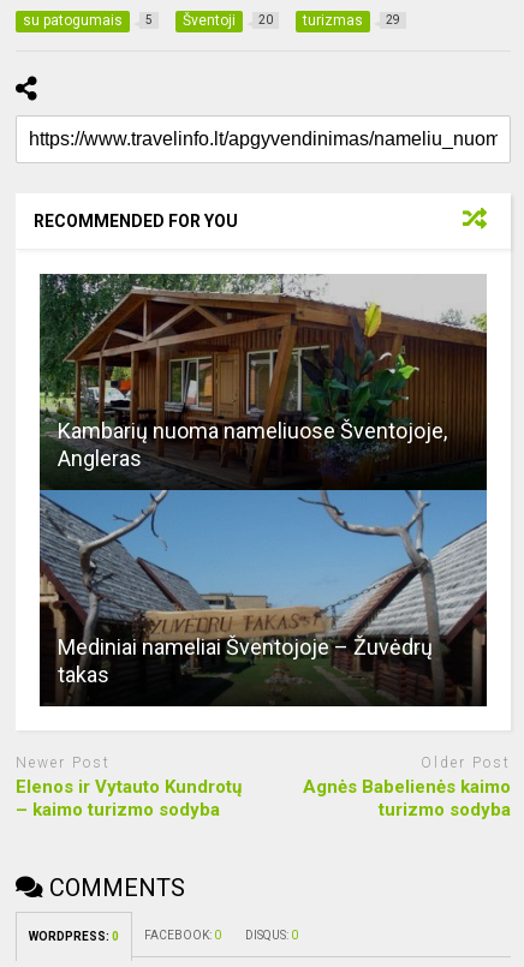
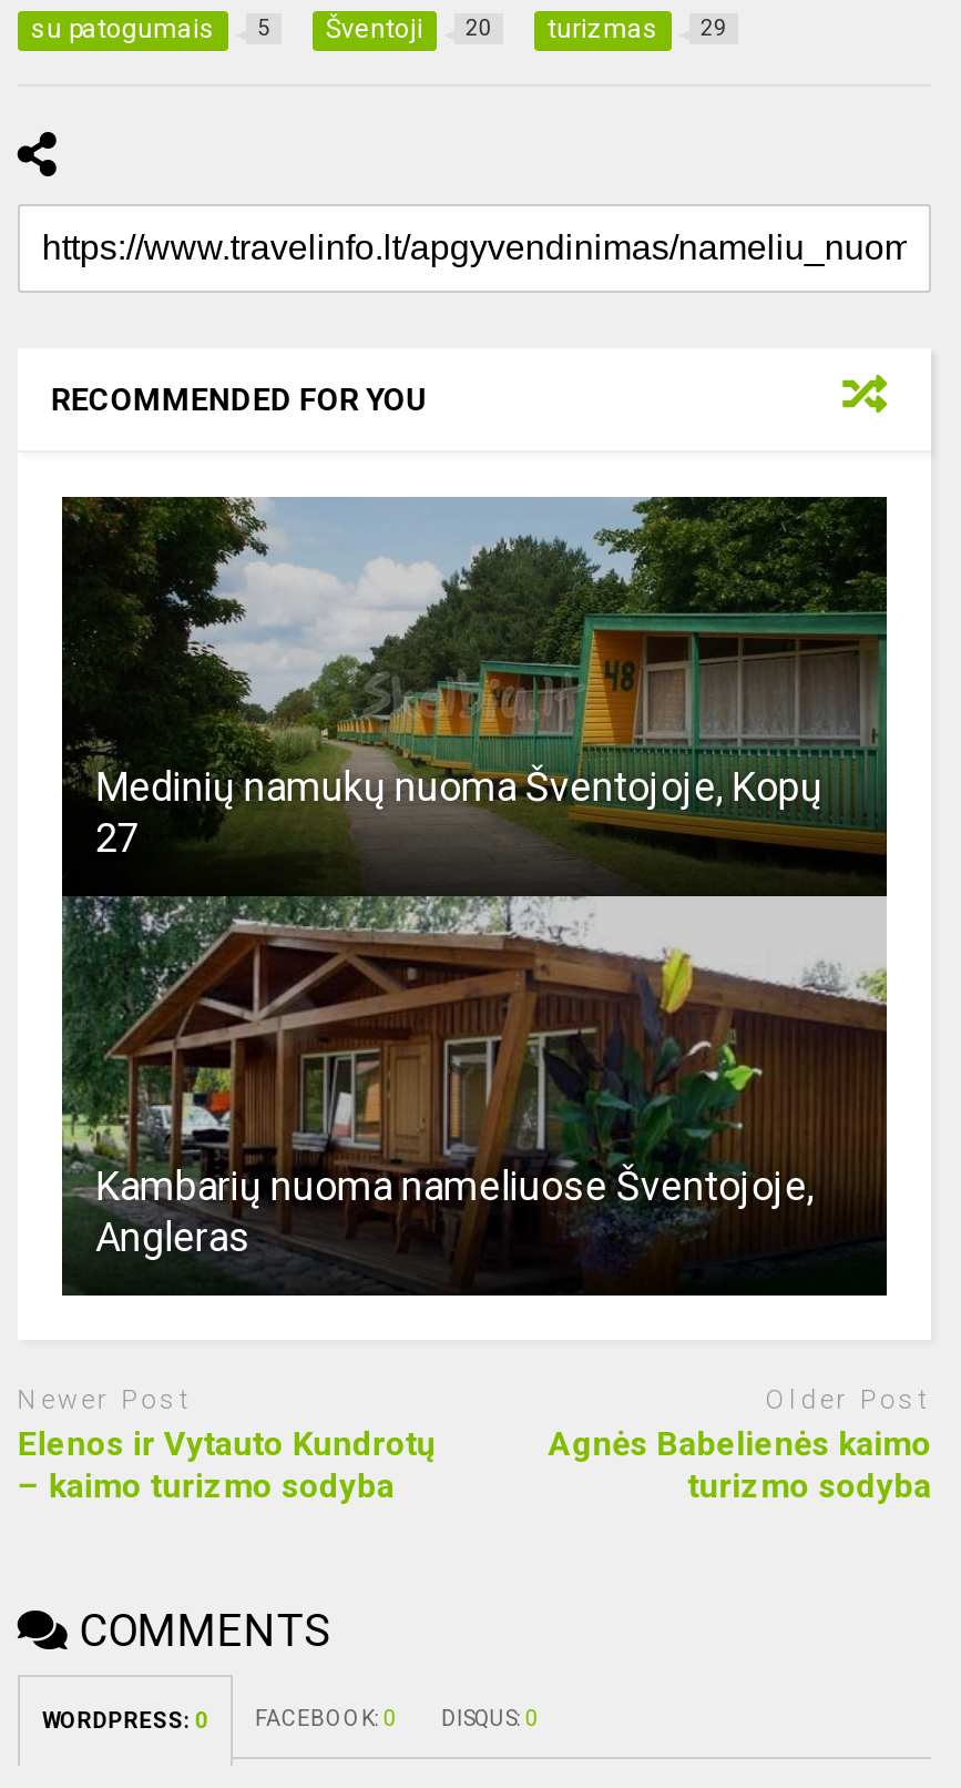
+ [image]
+ Medinių namukų nuoma Šventojoje, Kopų
+ 27

moved down: Kambarių nuoma nameliuose Šventojoje, | Angleras

- [image]
- Mediniai nameliai Šventojoje – Žuvėdrų
- takas
